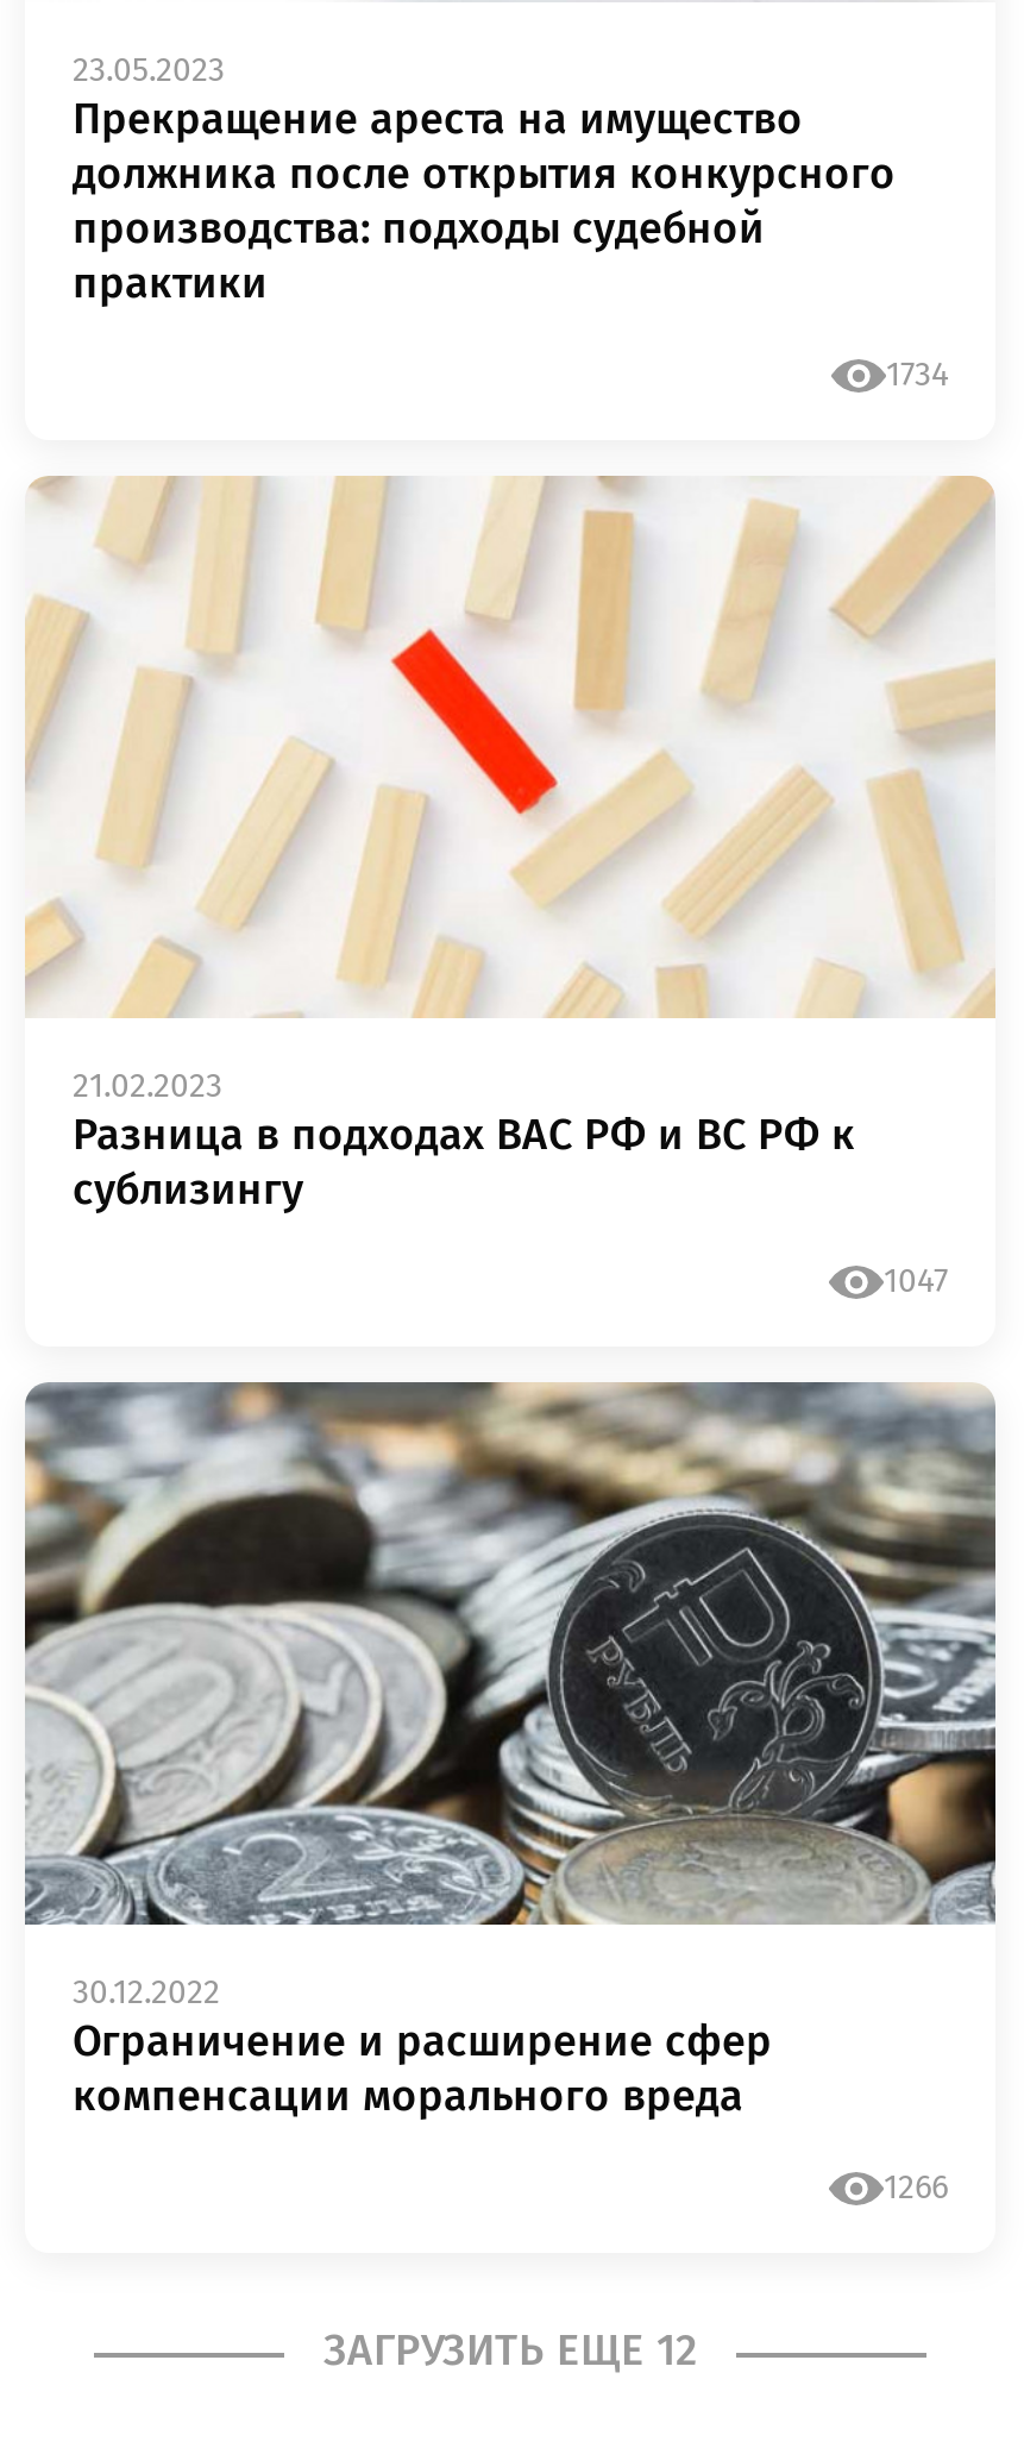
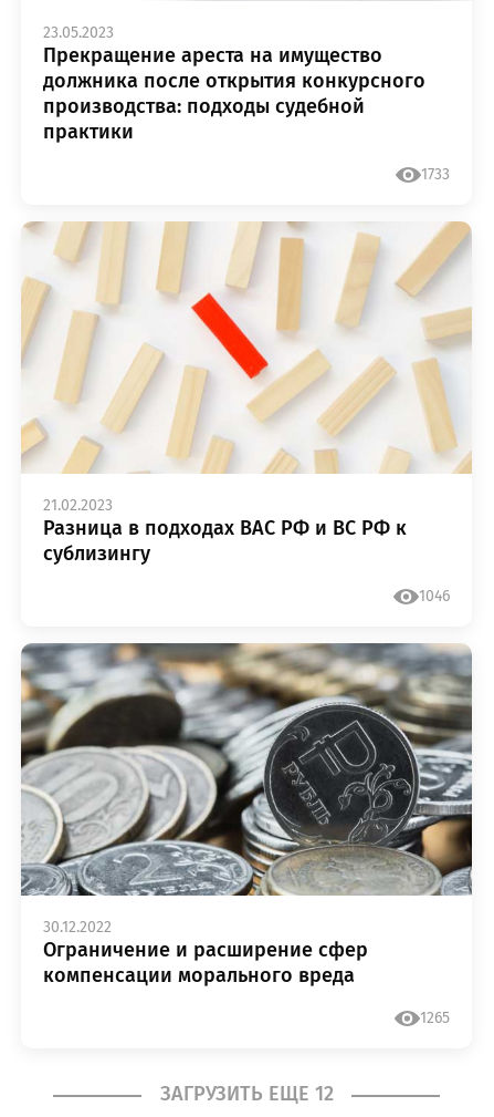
- 1734
+ 1733

- 1047
+ 1046

- 1266
+ 1265
